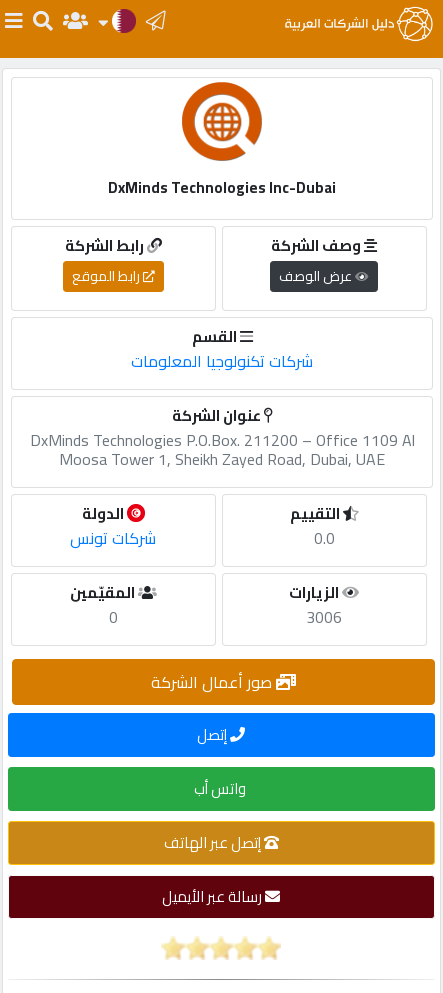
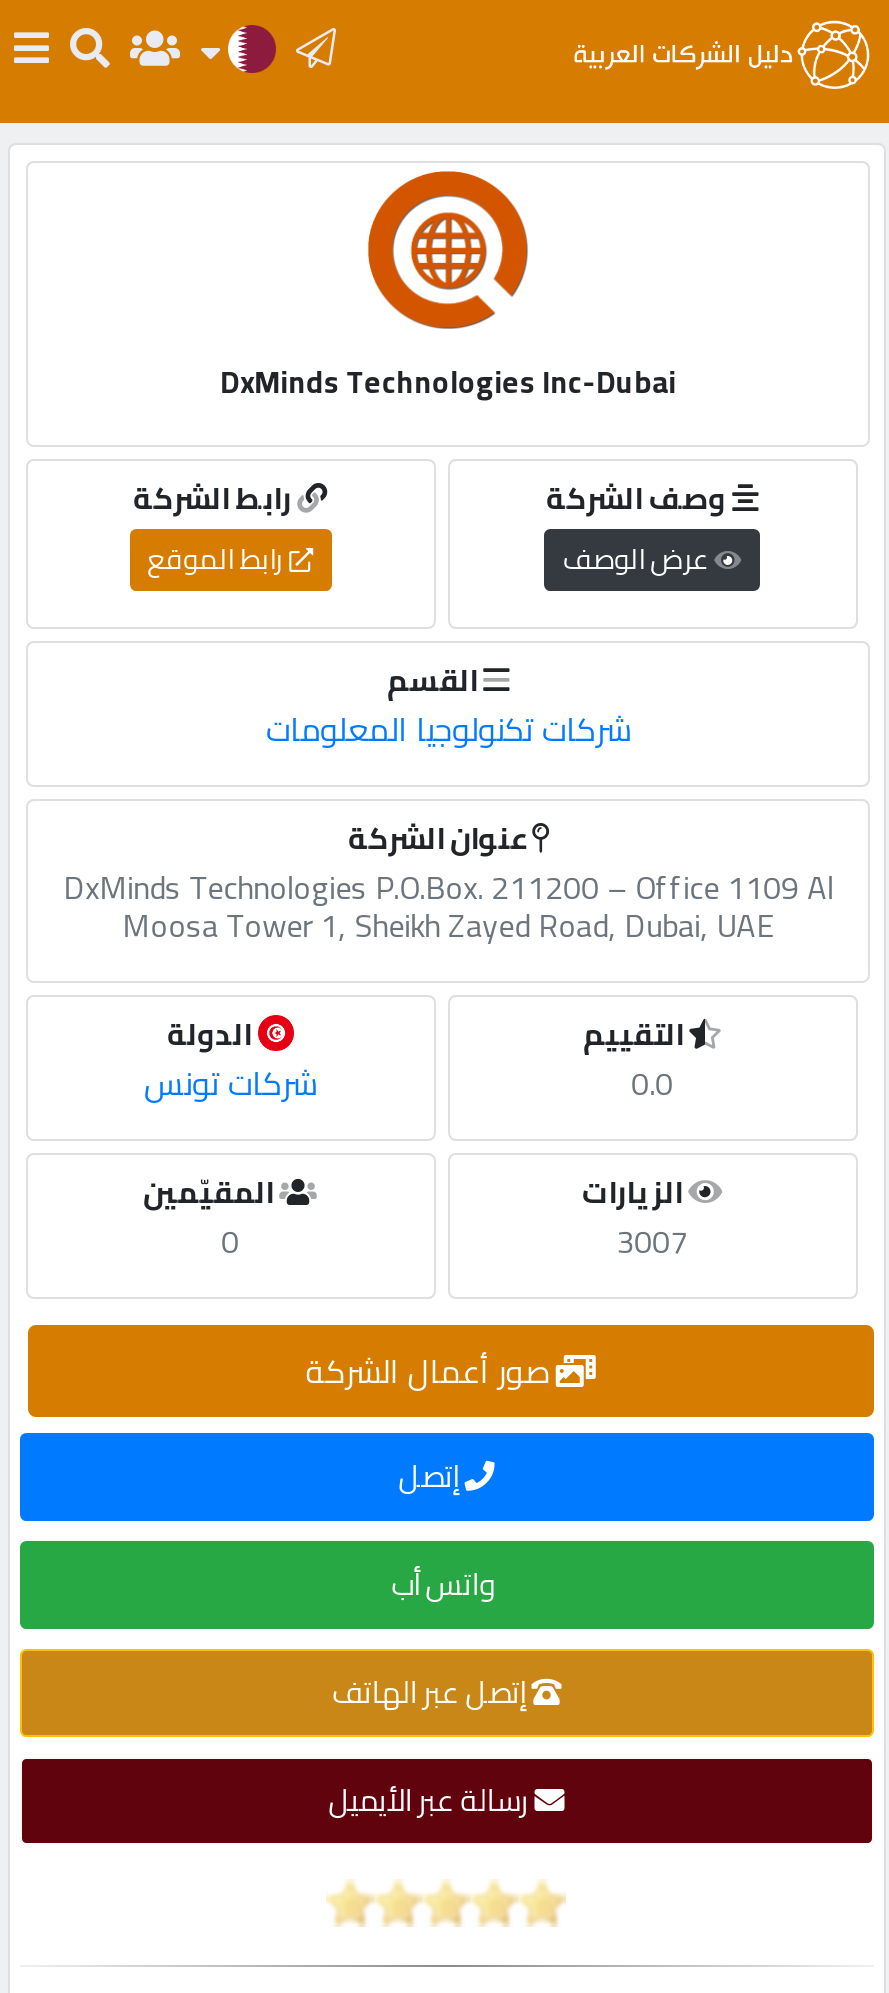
- 3006
+ 3007
